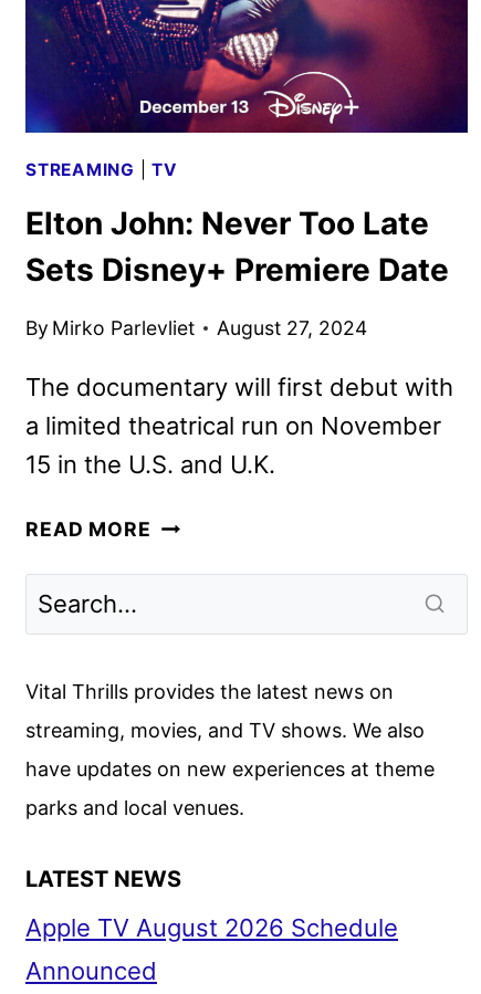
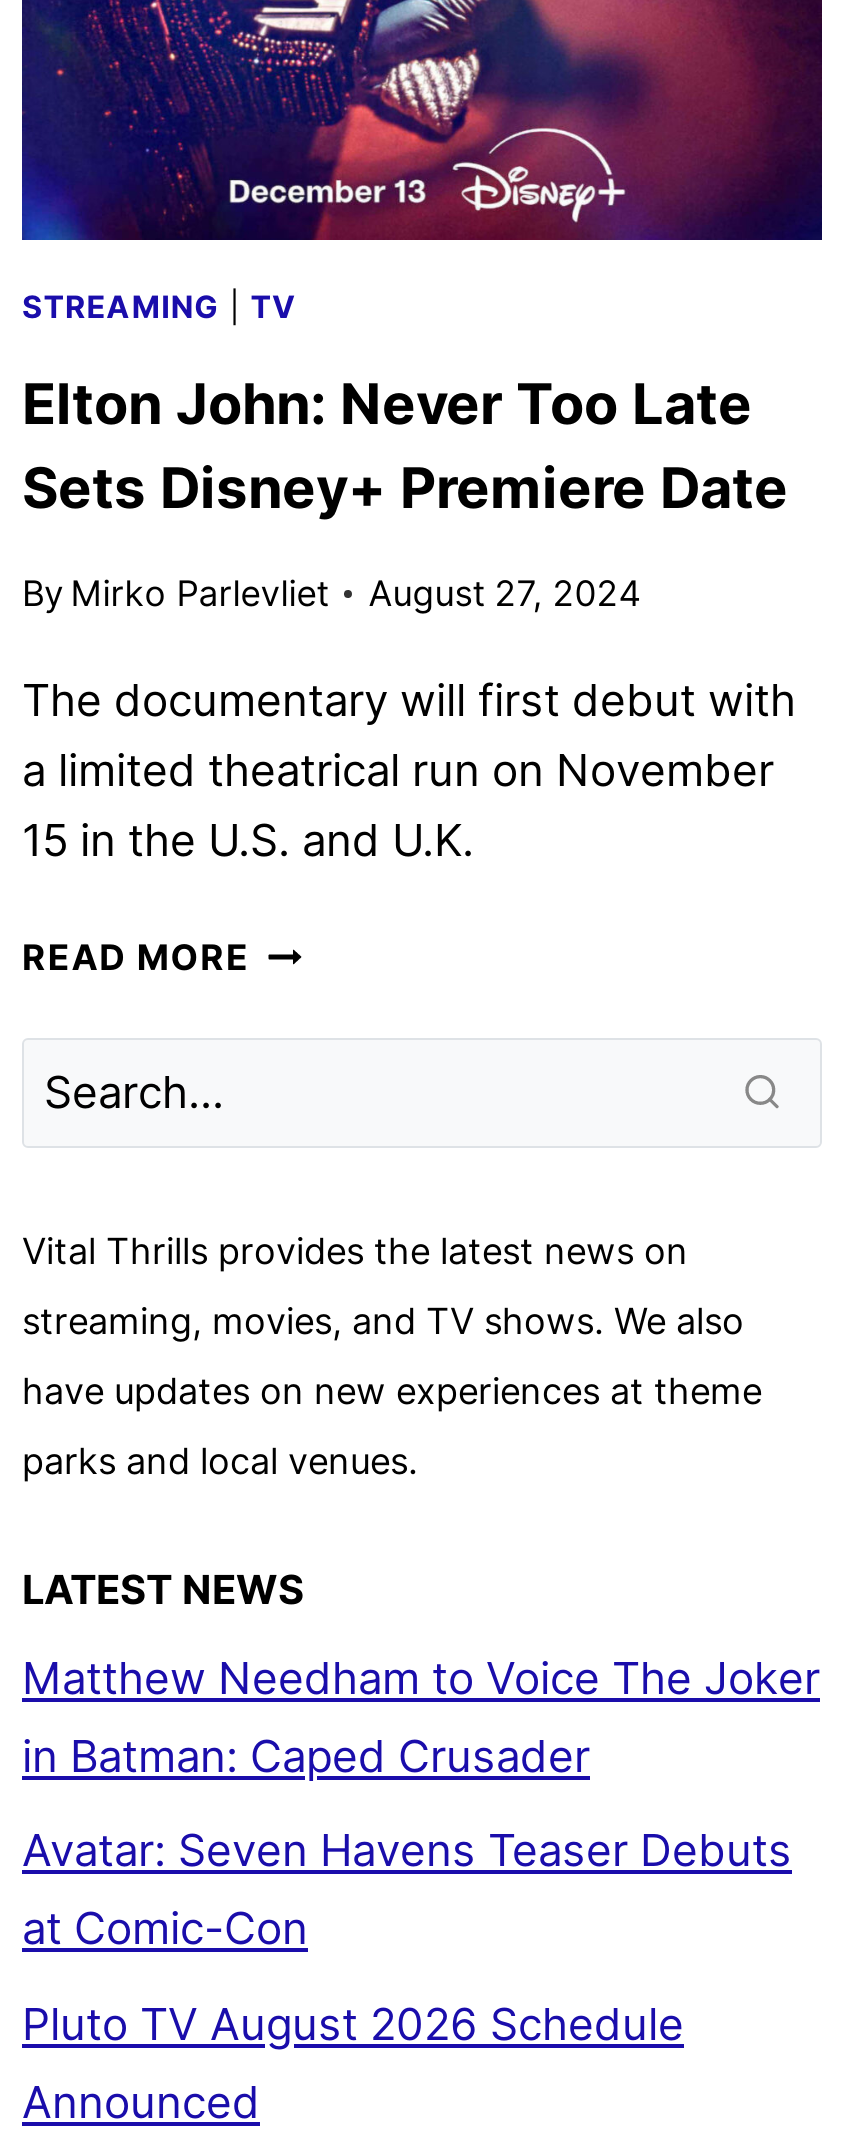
- Apple TV August 2026 Schedule
+ Matthew Needham to Voice The Joker
+ in Batman: Caped Crusader
+ Avatar: Seven Havens Teaser Debuts
+ at Comic-Con
+ Pluto TV August 2026 Schedule
